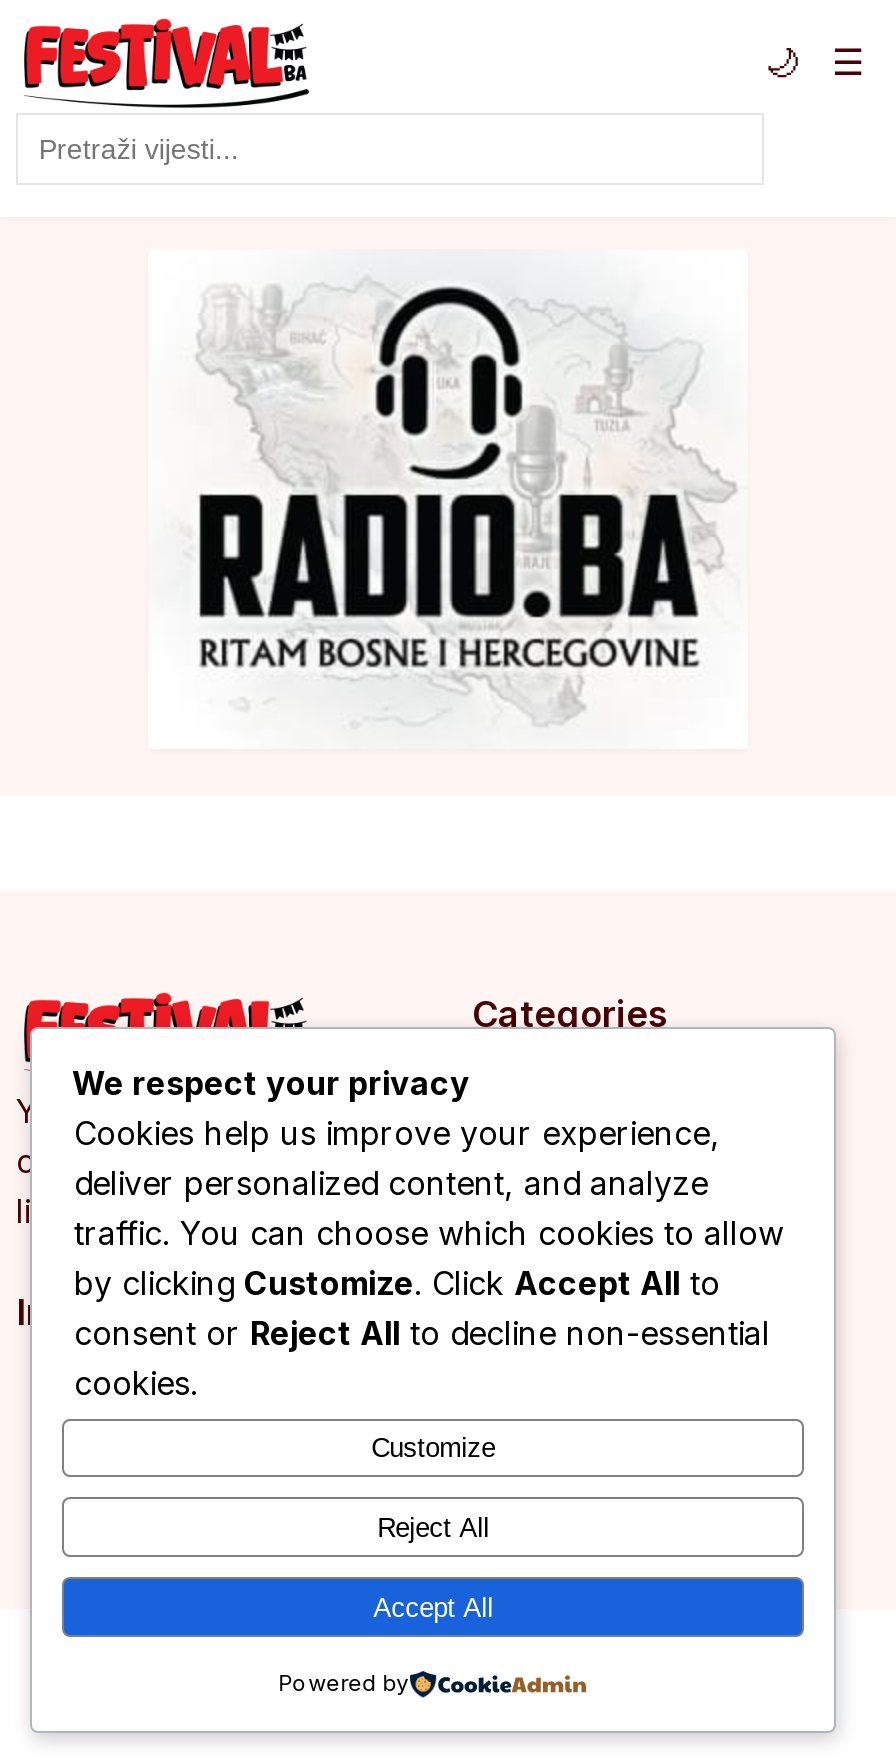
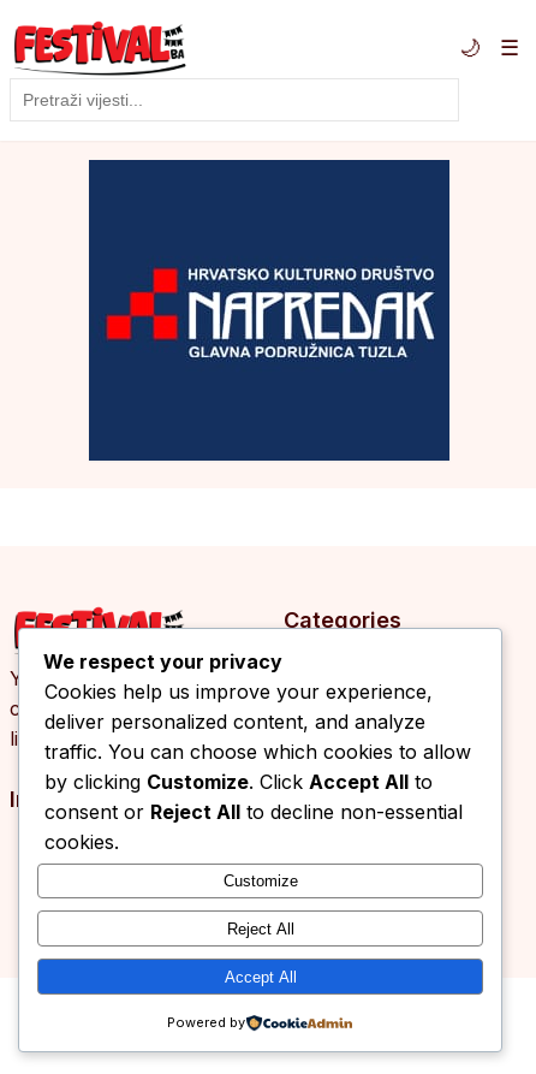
- [image]
+ [image]
